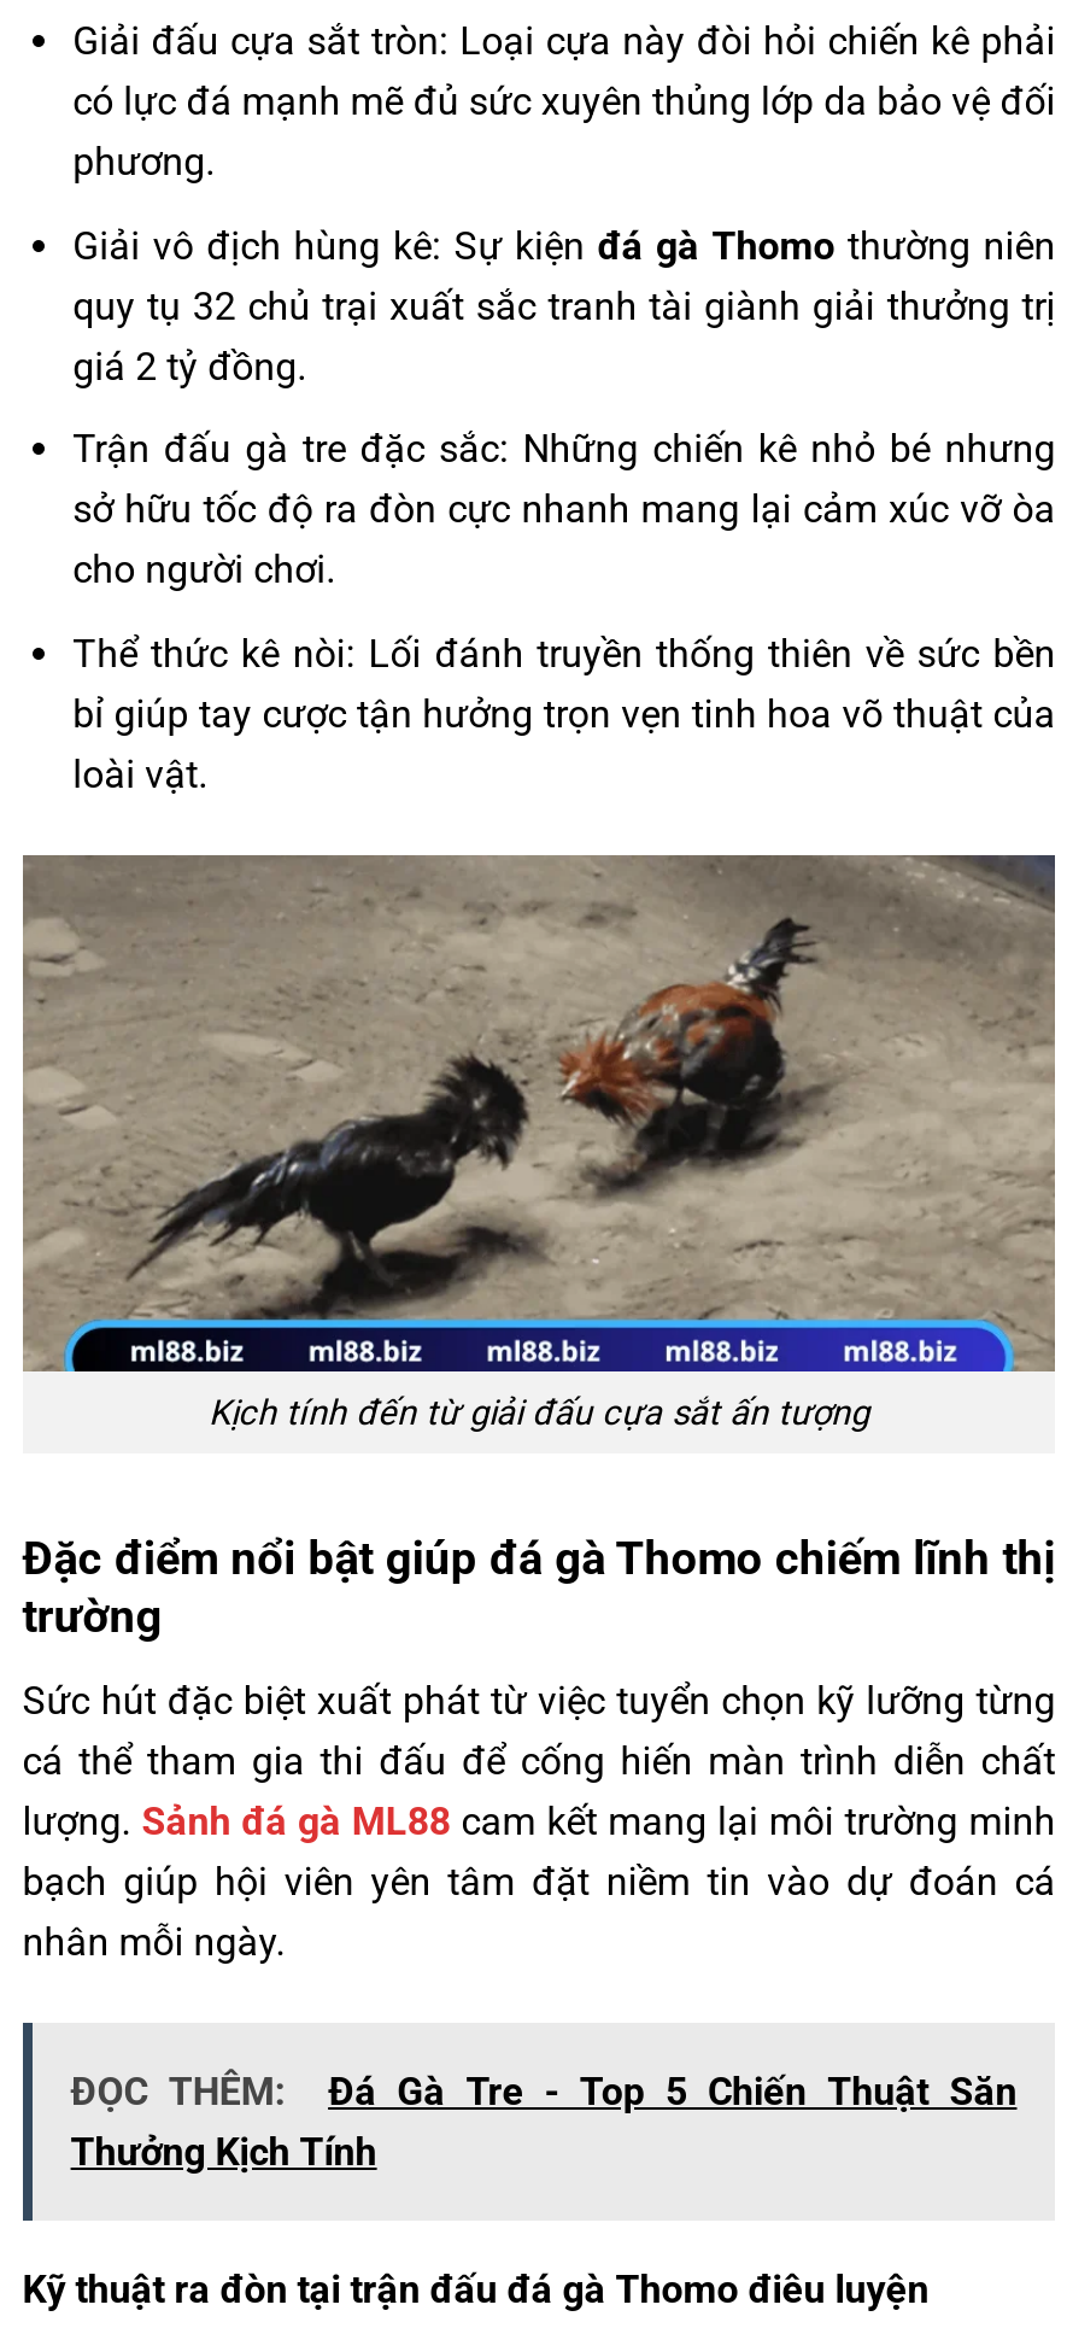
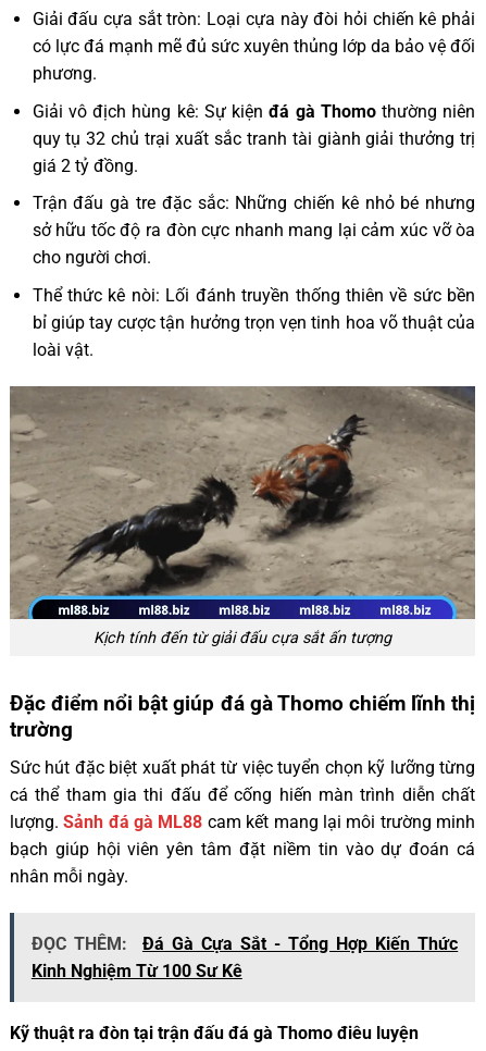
- Đá Gà Tre - Top 5 Chiến Thuật Săn
- Thưởng Kịch Tính
+ Đá Gà Cựa Sắt - Tổng Hợp Kiến Thức
+ Kinh Nghiệm Từ 100 Sư Kê
